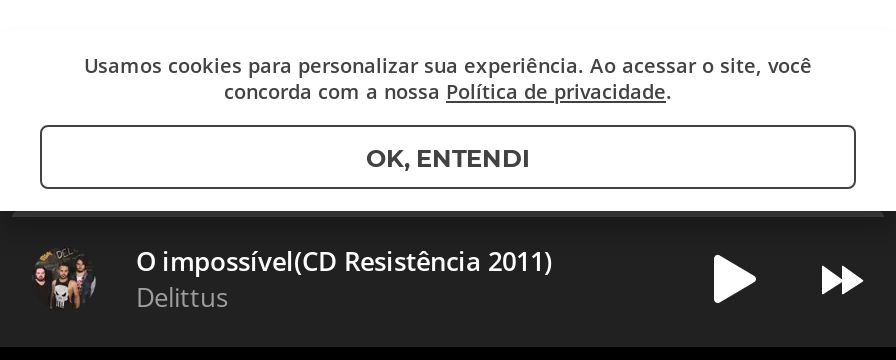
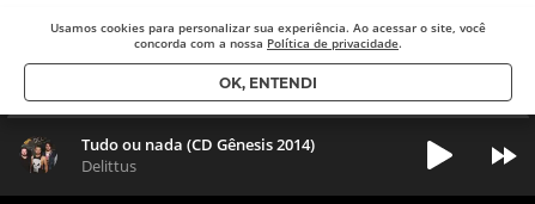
- O impossível(CD Resistência 2011)
+ Tudo ou nada (CD Gênesis 2014)
